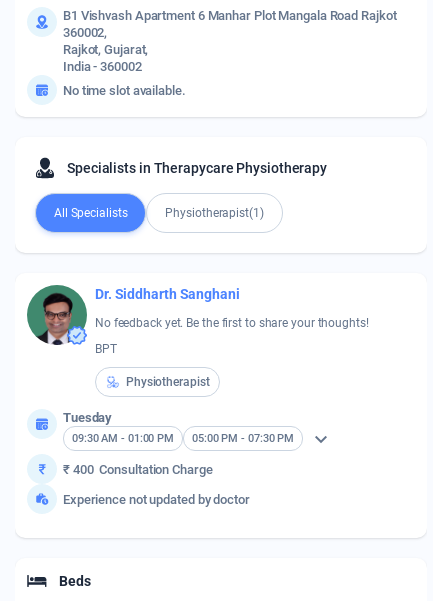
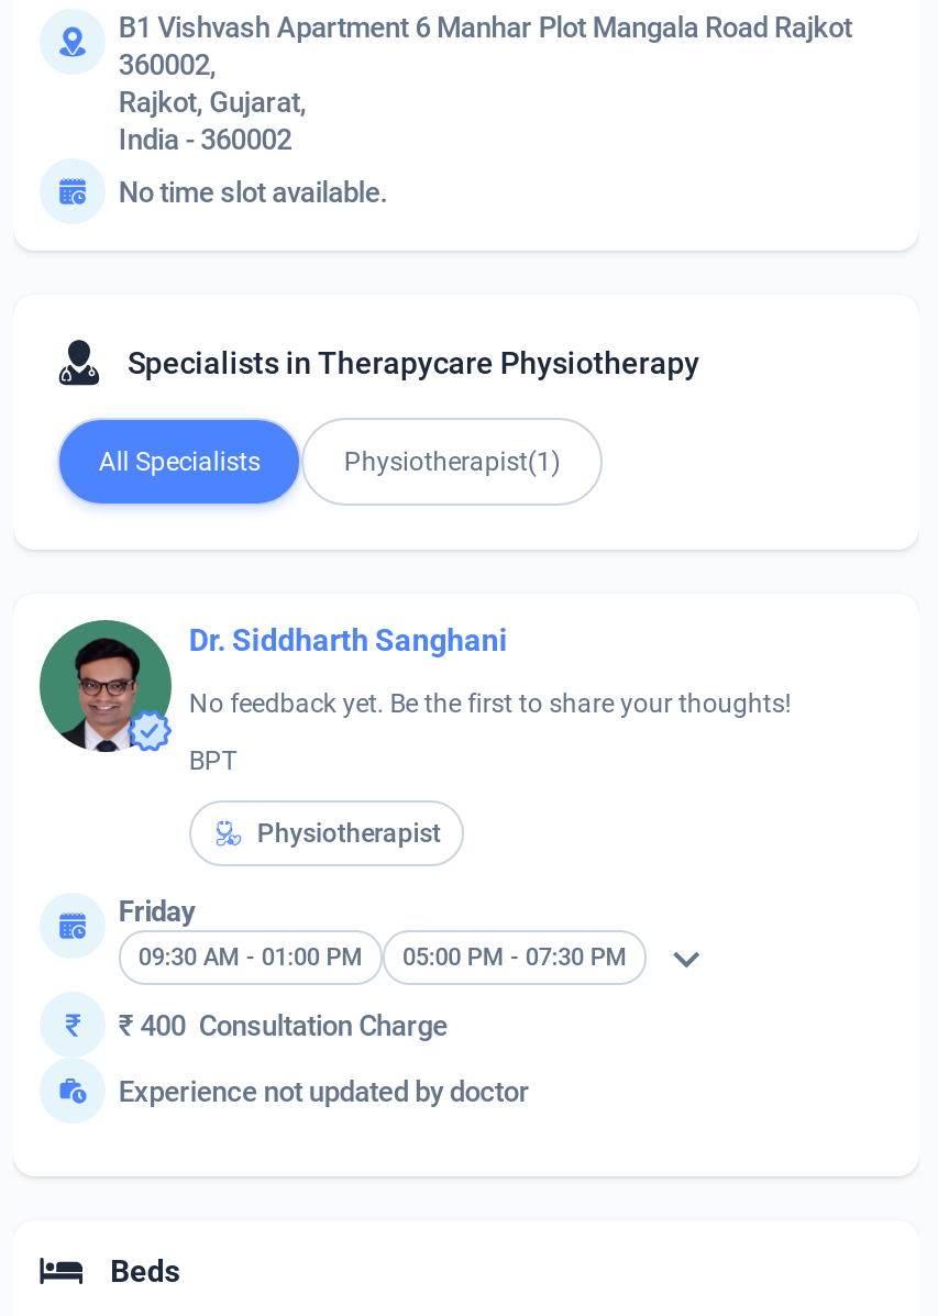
- Tuesday
+ Friday
